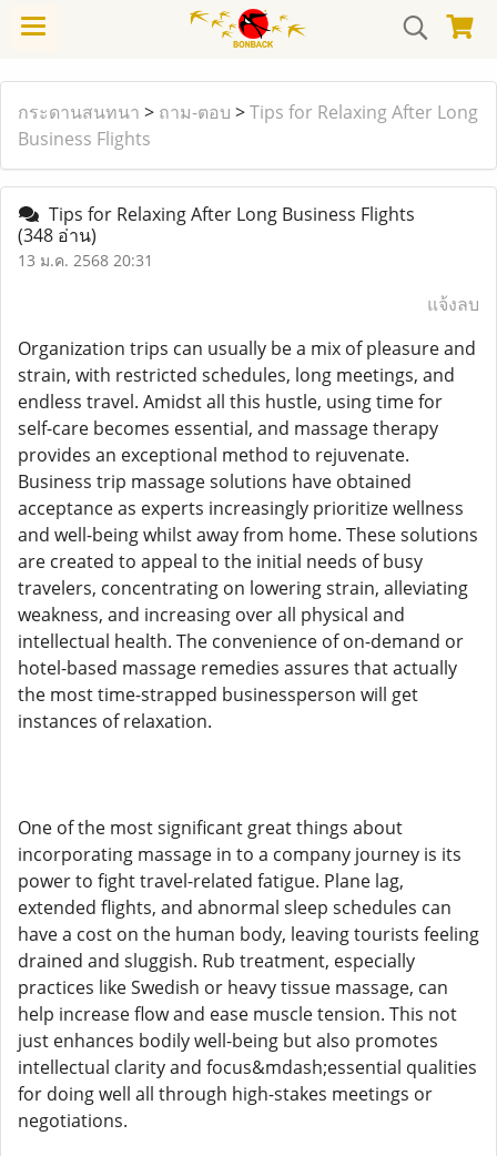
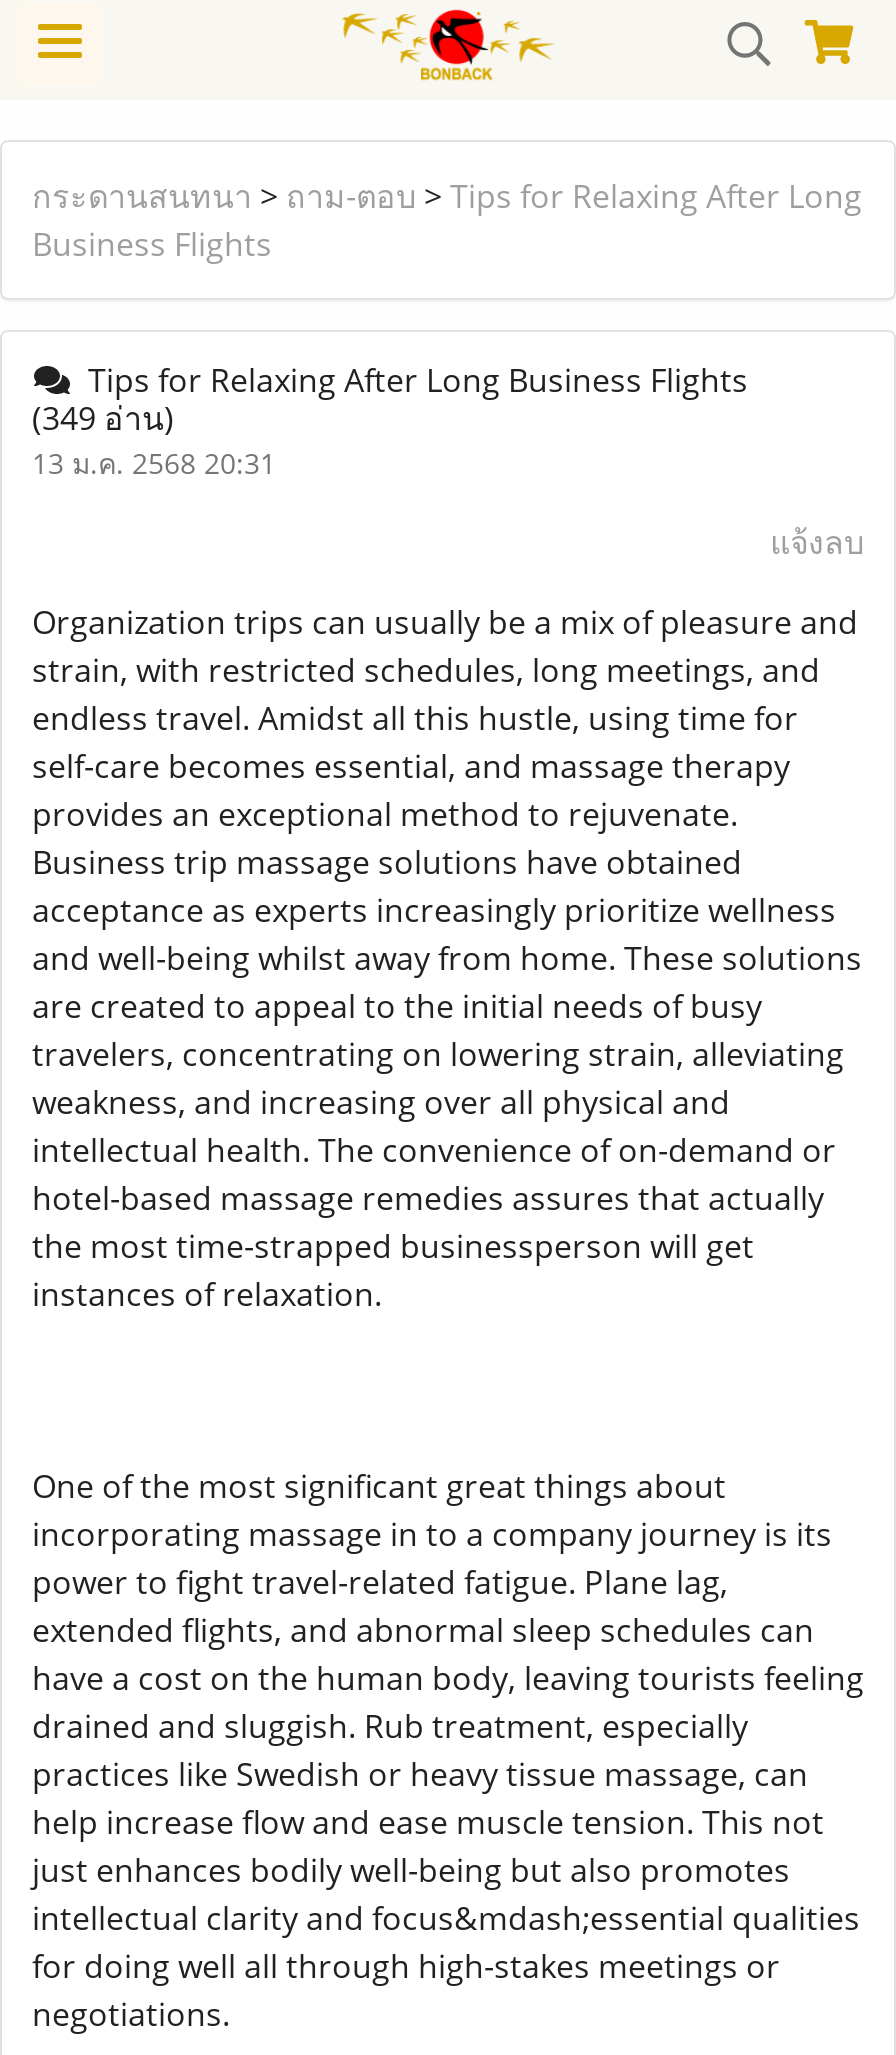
- (348 อ่าน)
+ (349 อ่าน)
